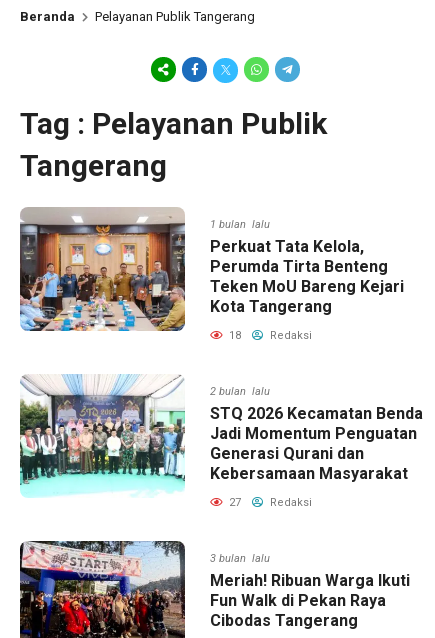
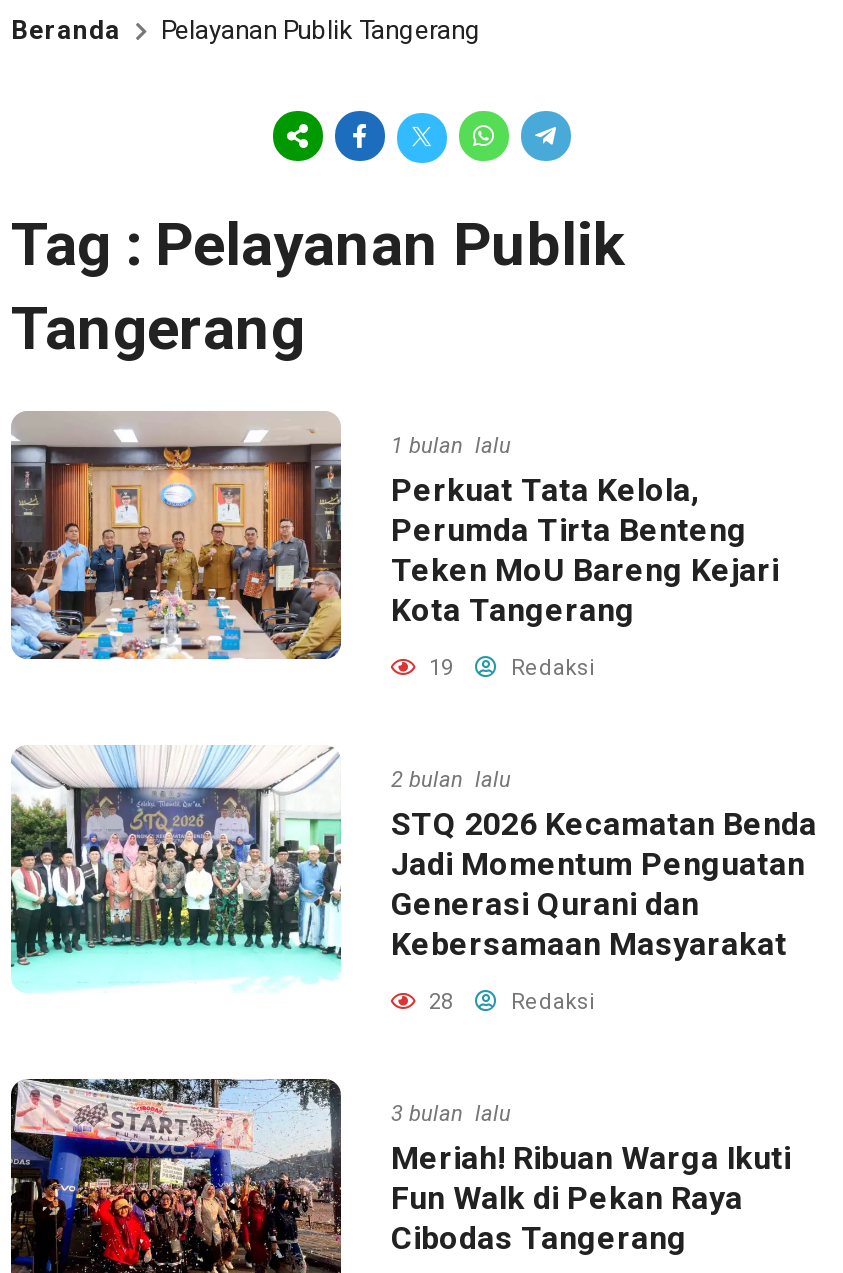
- 18 Redaksi
+ 19 Redaksi

- 27 Redaksi
+ 28 Redaksi
